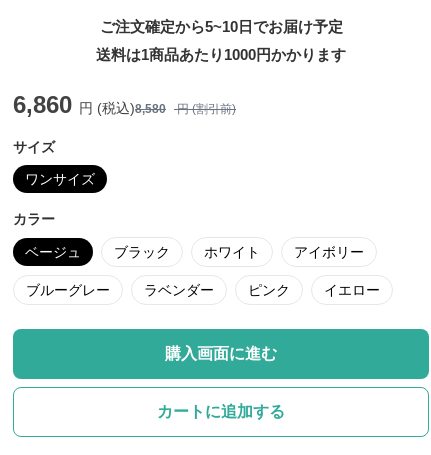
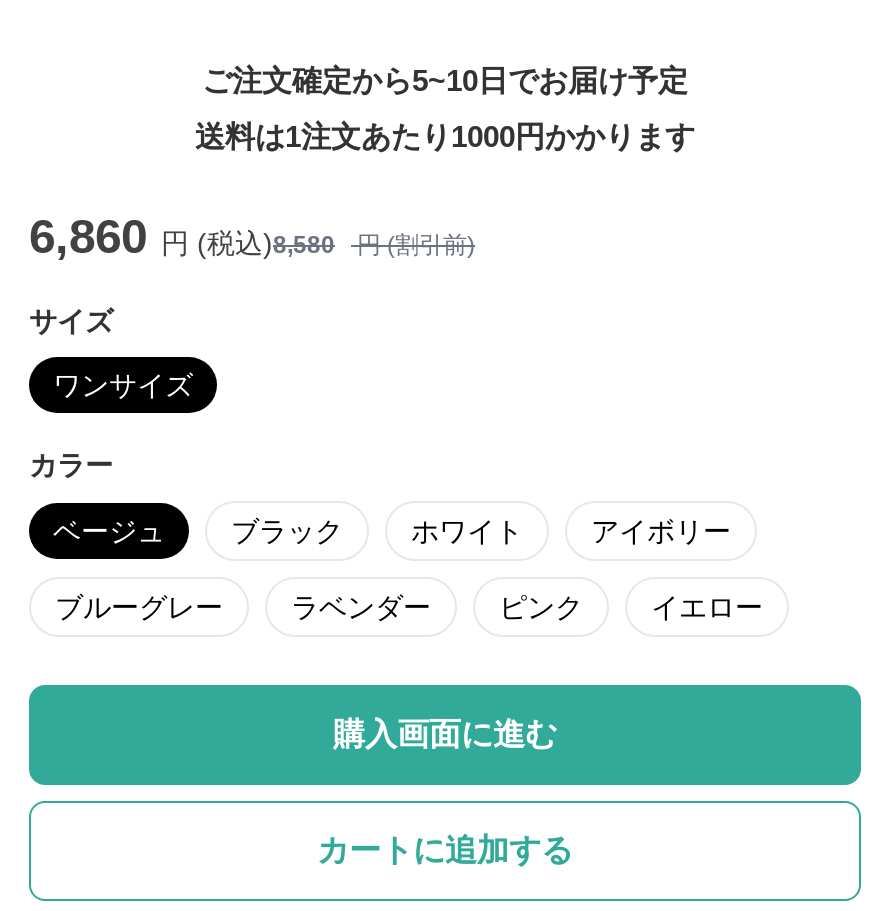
- 送料は1商品あたり1000円かかります
+ 送料は1注文あたり1000円かかります
